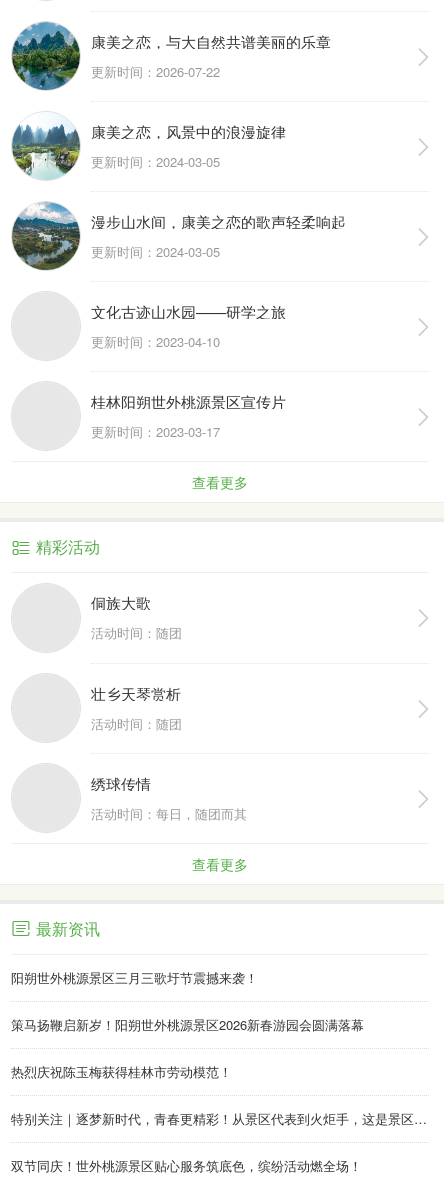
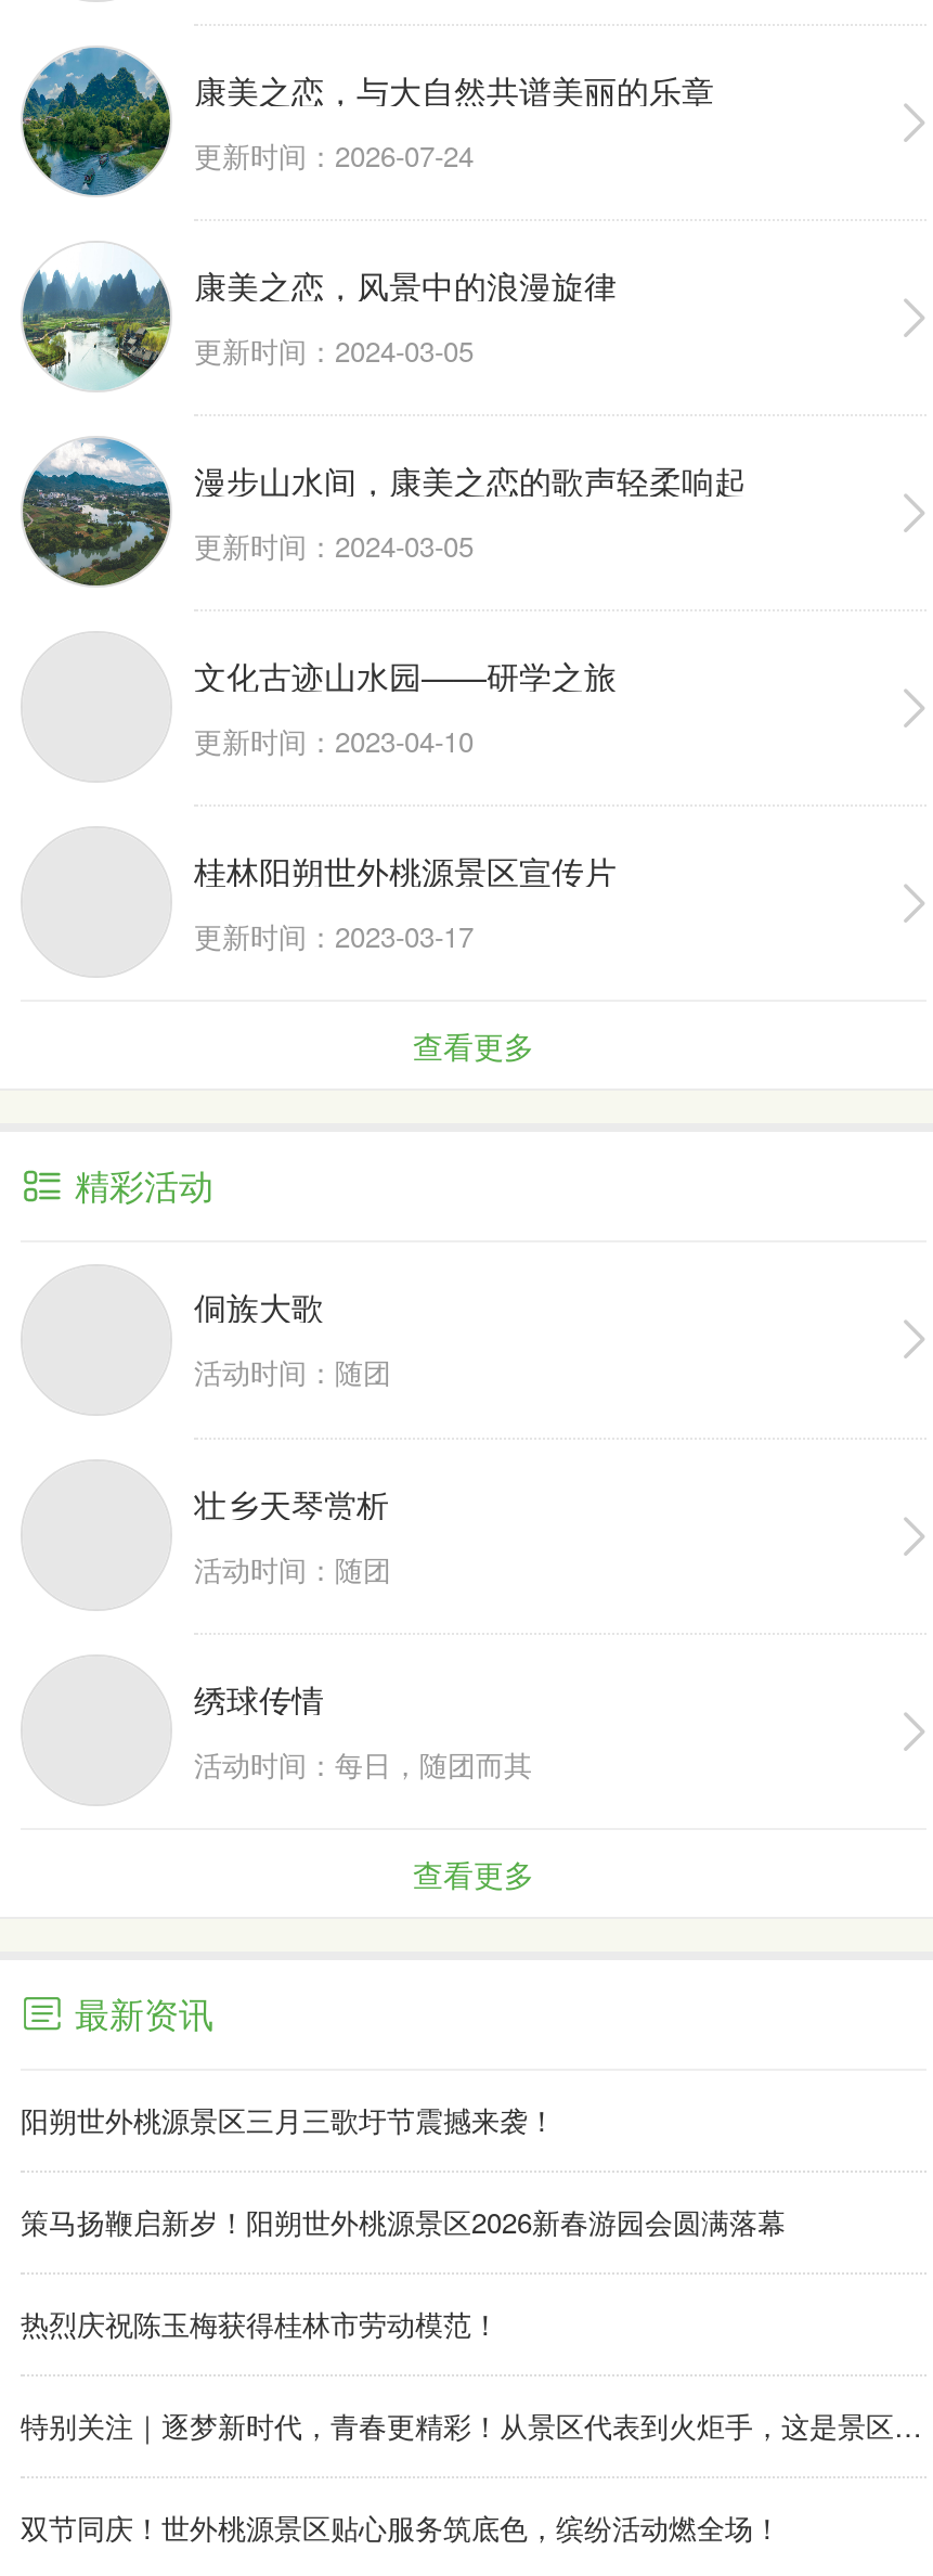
- 更新时间：2026-07-22
+ 更新时间：2026-07-24
